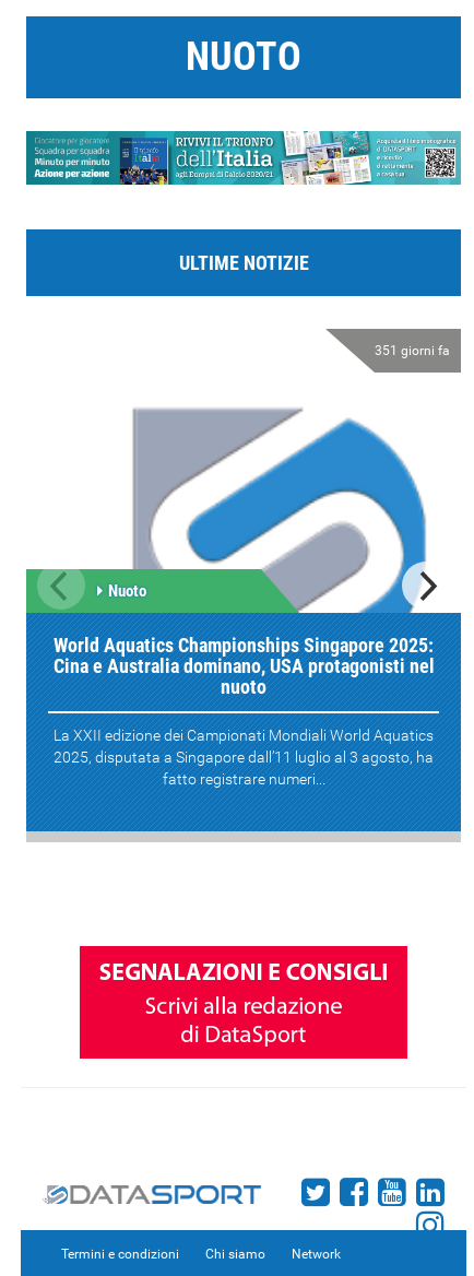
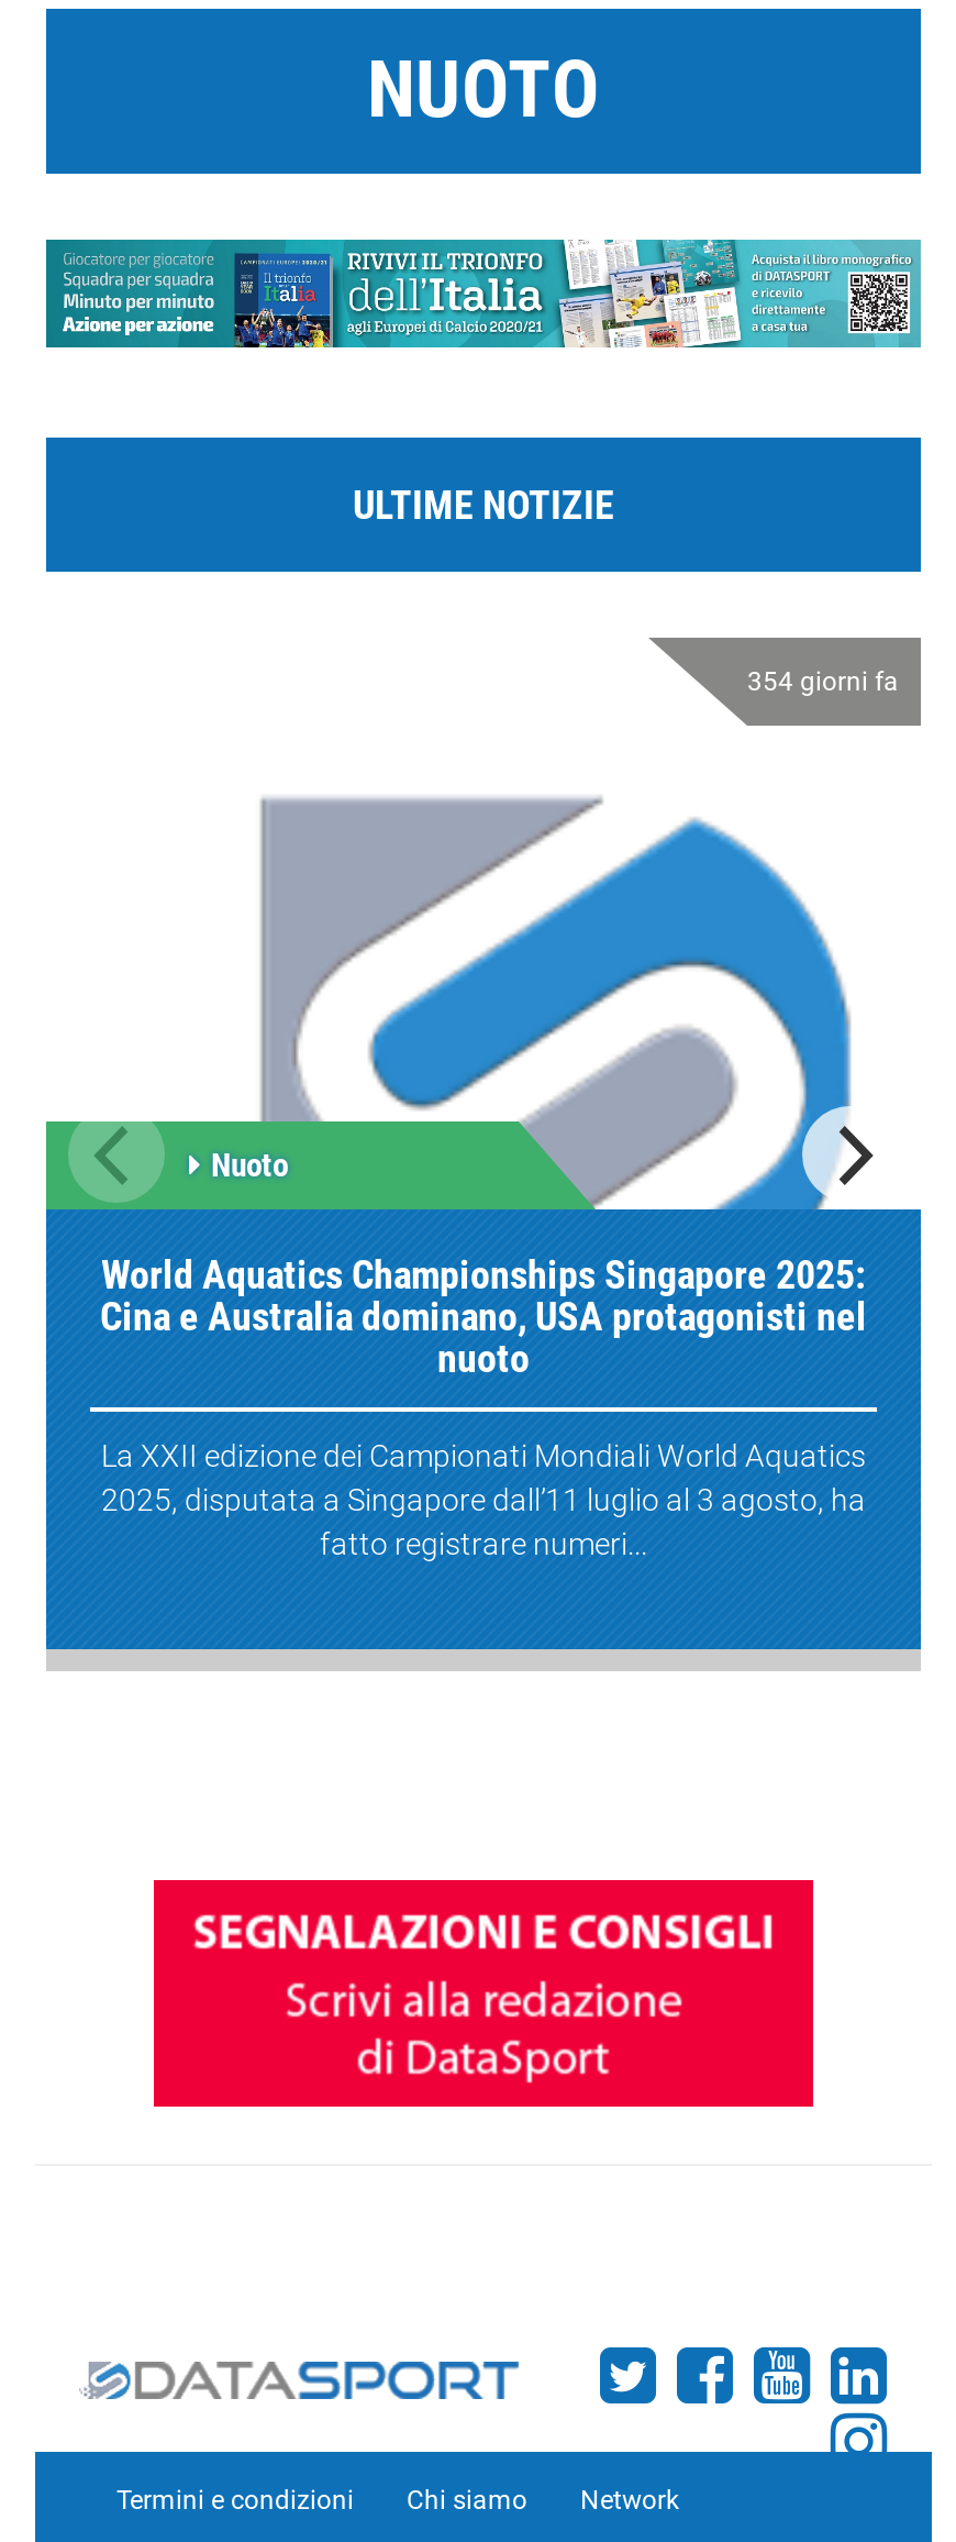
- 351 giorni fa
+ 354 giorni fa
